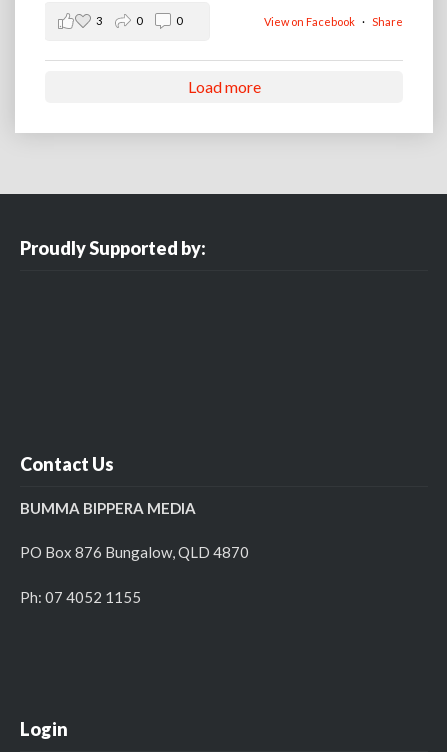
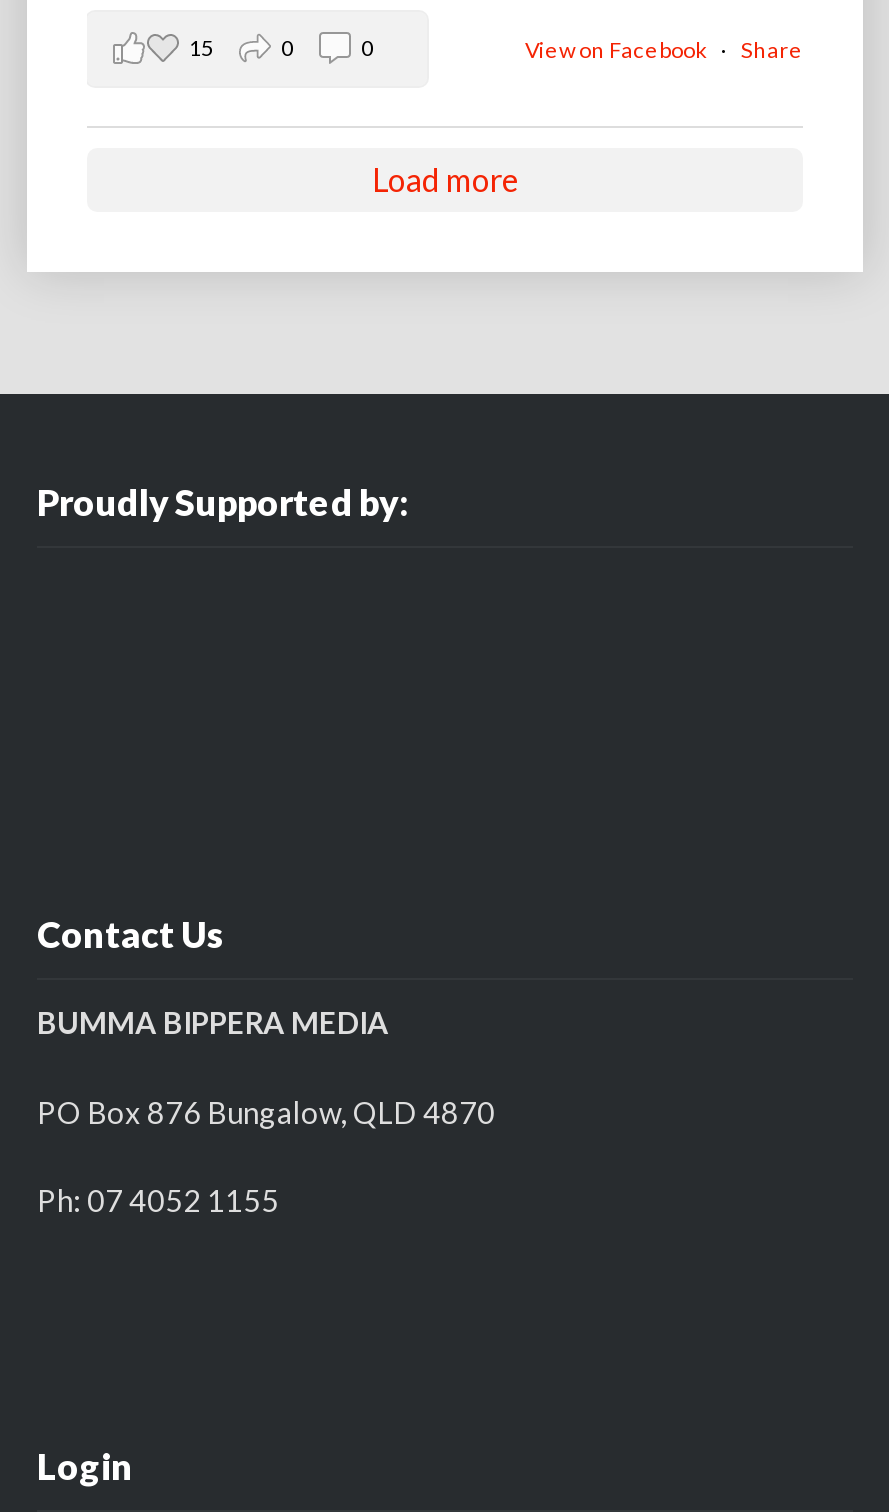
- 3
+ 15
